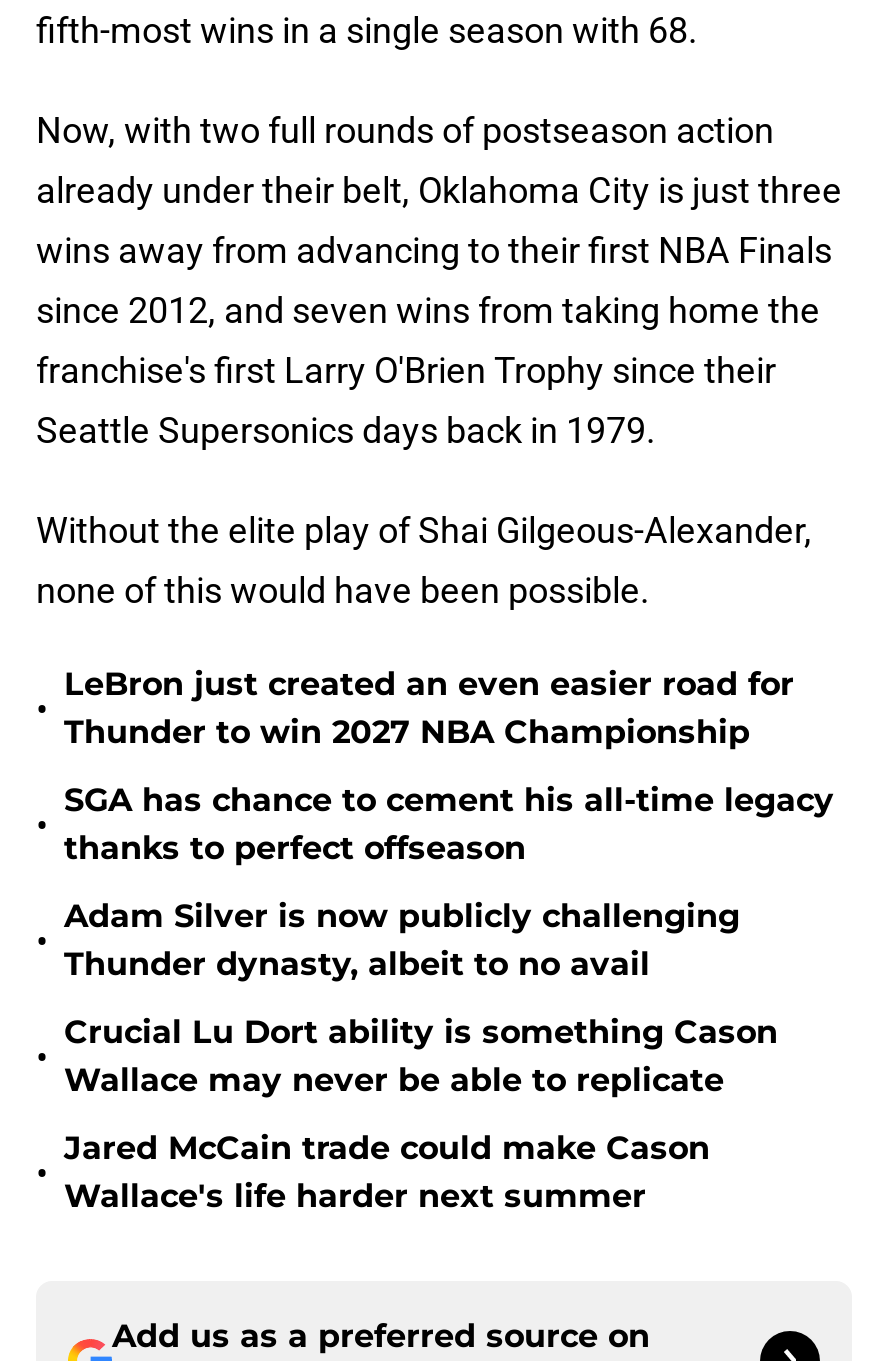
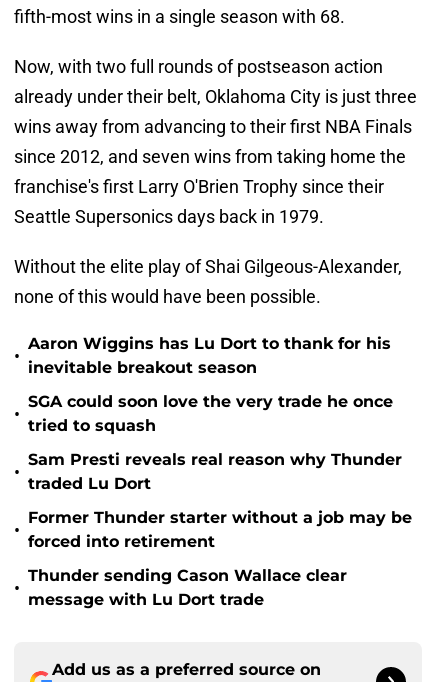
- LeBron just created an even easier road for
- Thunder to win 2027 NBA Championship
+ Aaron Wiggins has Lu Dort to thank for his
+ inevitable breakout season

- SGA has chance to cement his all-time legacy
- thanks to perfect offseason
+ SGA could soon love the very trade he once
+ tried to squash

- Adam Silver is now publicly challenging
- Thunder dynasty, albeit to no avail
+ Sam Presti reveals real reason why Thunder
+ traded Lu Dort

- Crucial Lu Dort ability is something Cason
- Wallace may never be able to replicate
+ Former Thunder starter without a job may be
+ forced into retirement

- Jared McCain trade could make Cason
- Wallace's life harder next summer
+ Thunder sending Cason Wallace clear
+ message with Lu Dort trade
